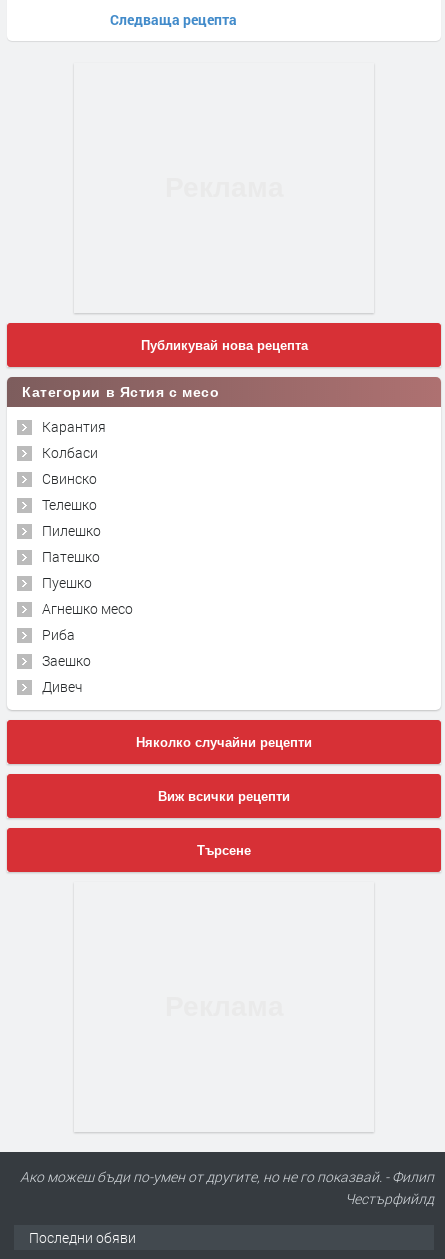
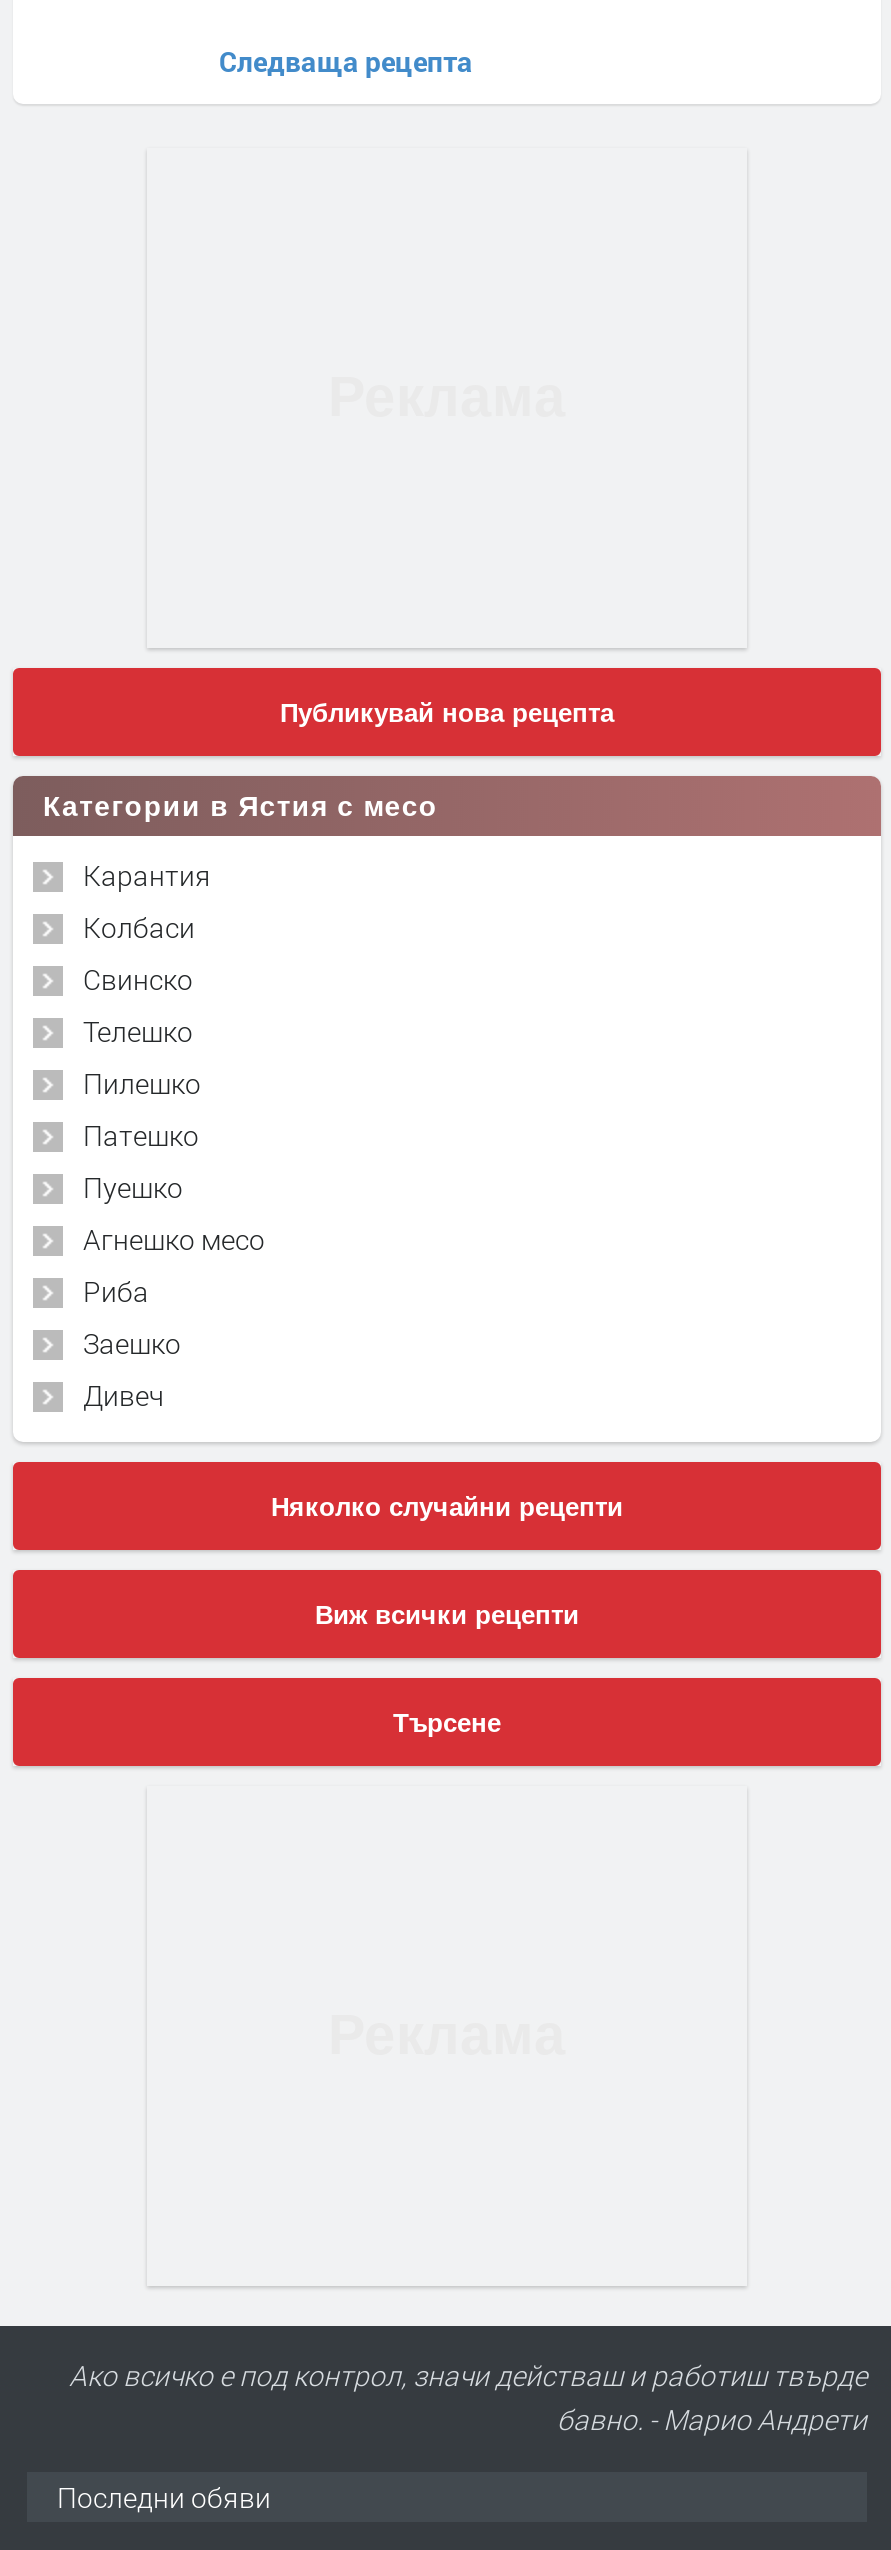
- Ако можеш бъди по-умен от другите, но не го показвай. - Филип
- Честърфийлд
+ Ако всичко е под контрол, значи действаш и работиш твърде
+ бавно. - Марио Андрети
